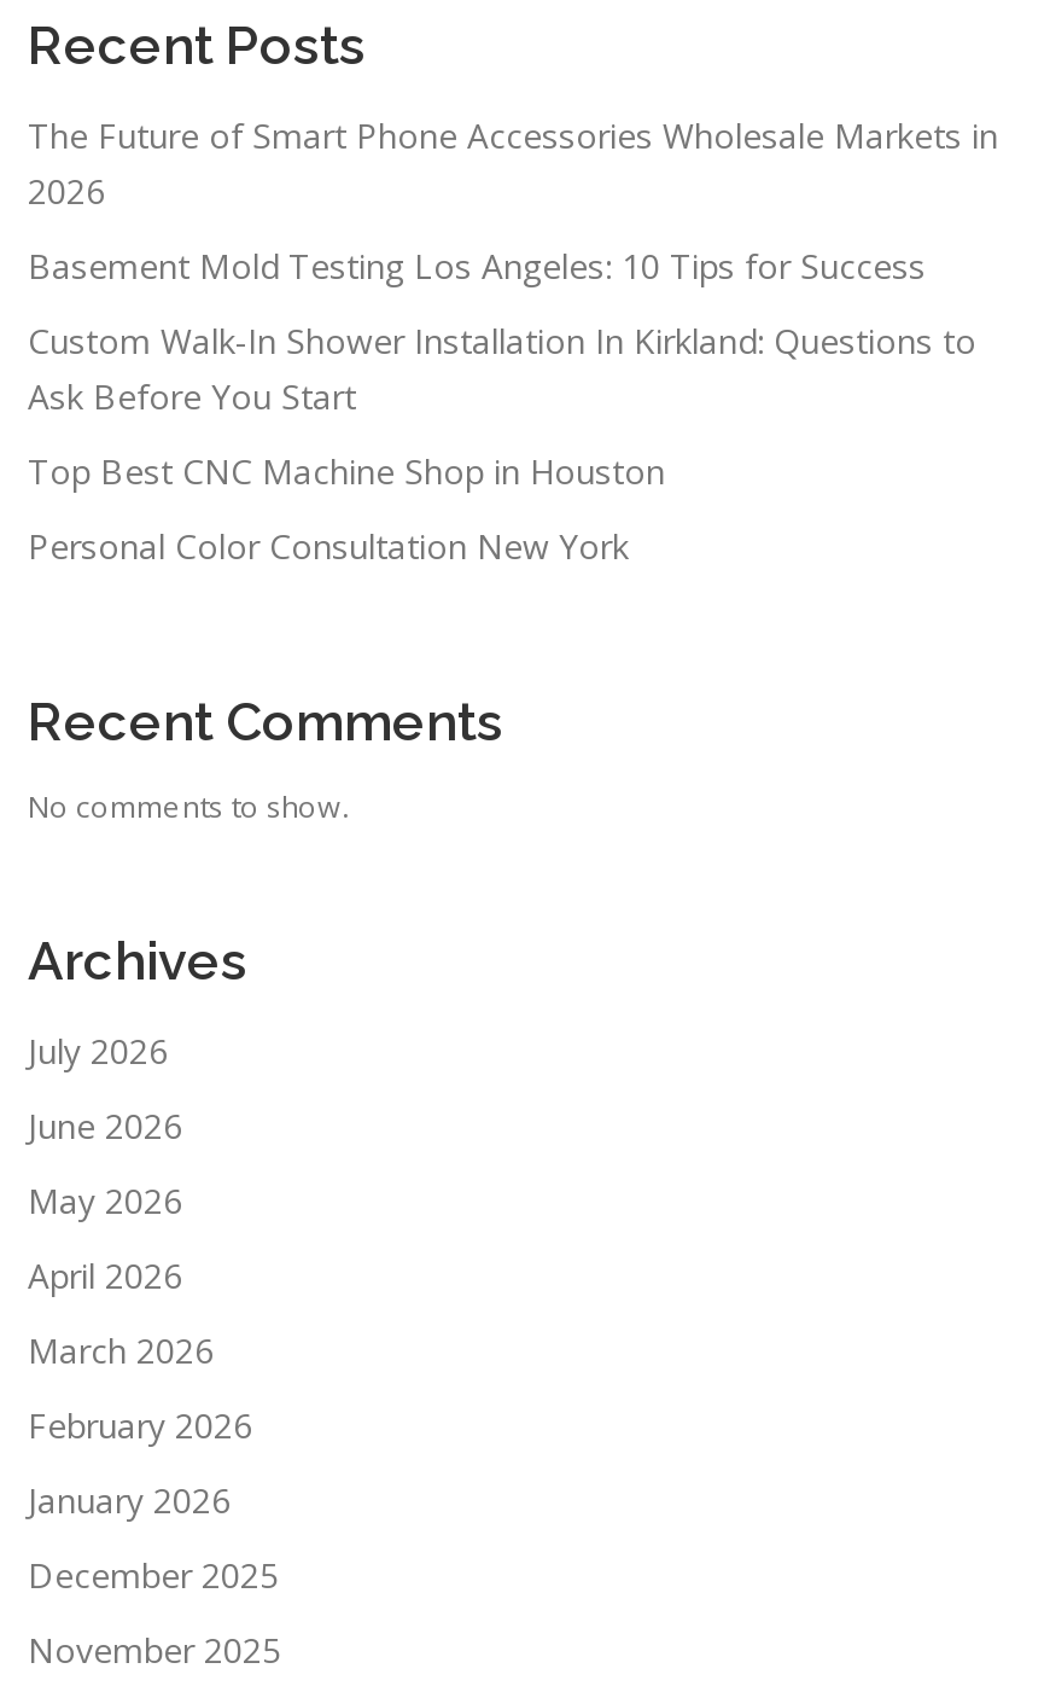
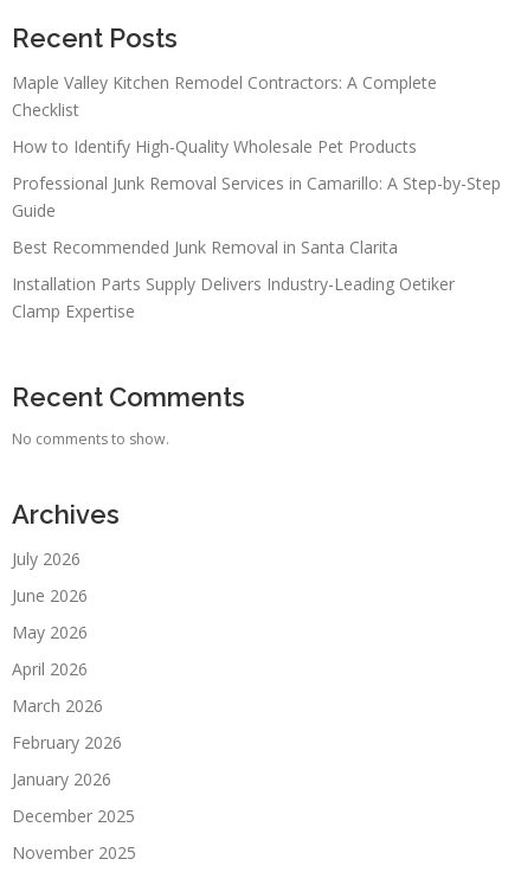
- The Future of Smart Phone Accessories Wholesale Markets in
- 2026
+ Maple Valley Kitchen Remodel Contractors: A Complete
+ Checklist

- Basement Mold Testing Los Angeles: 10 Tips for Success
+ How to Identify High-Quality Wholesale Pet Products

- Custom Walk-In Shower Installation In Kirkland: Questions to
- Ask Before You Start
+ Professional Junk Removal Services in Camarillo: A Step-by-Step
+ Guide

- Top Best CNC Machine Shop in Houston
+ Best Recommended Junk Removal in Santa Clarita

- Personal Color Consultation New York
+ Installation Parts Supply Delivers Industry-Leading Oetiker
+ Clamp Expertise
